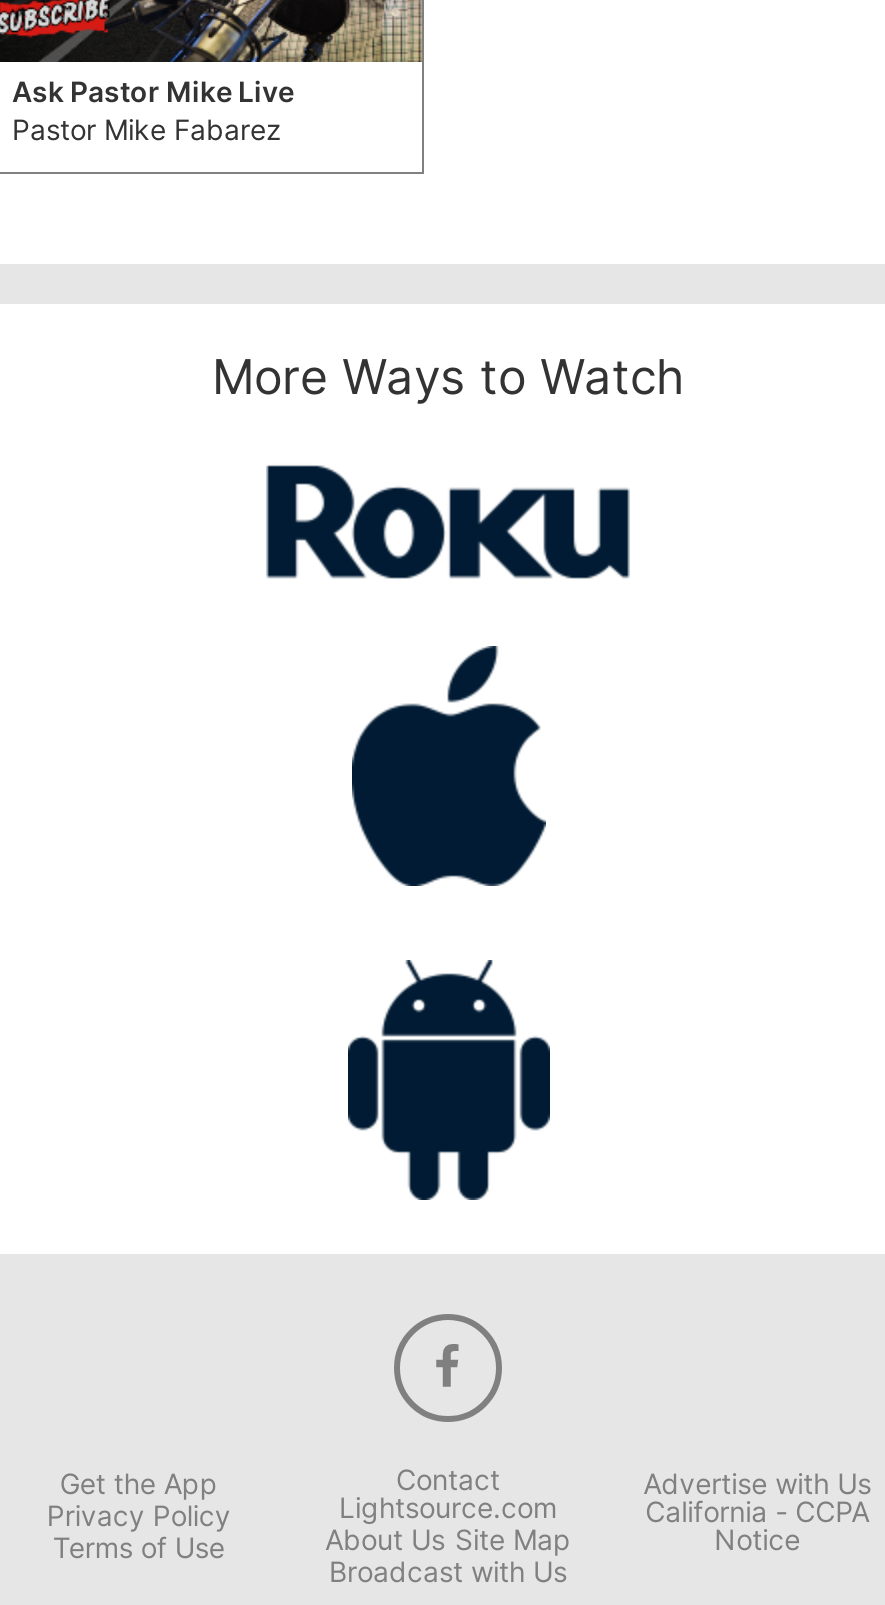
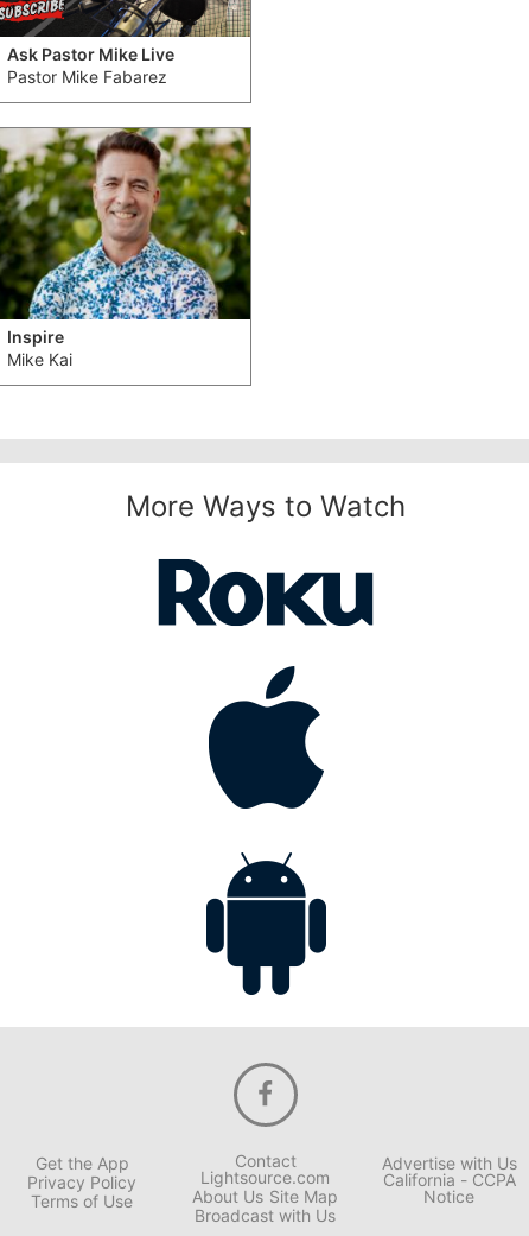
+ [image]
+ Inspire
+ Mike Kai
